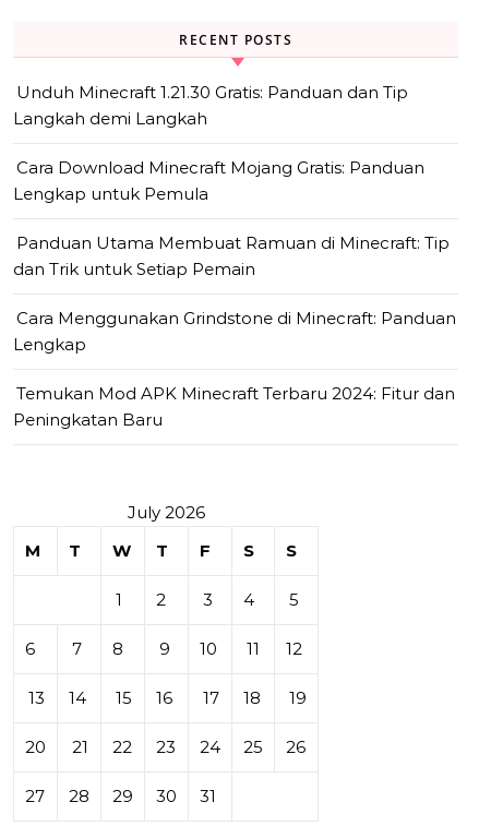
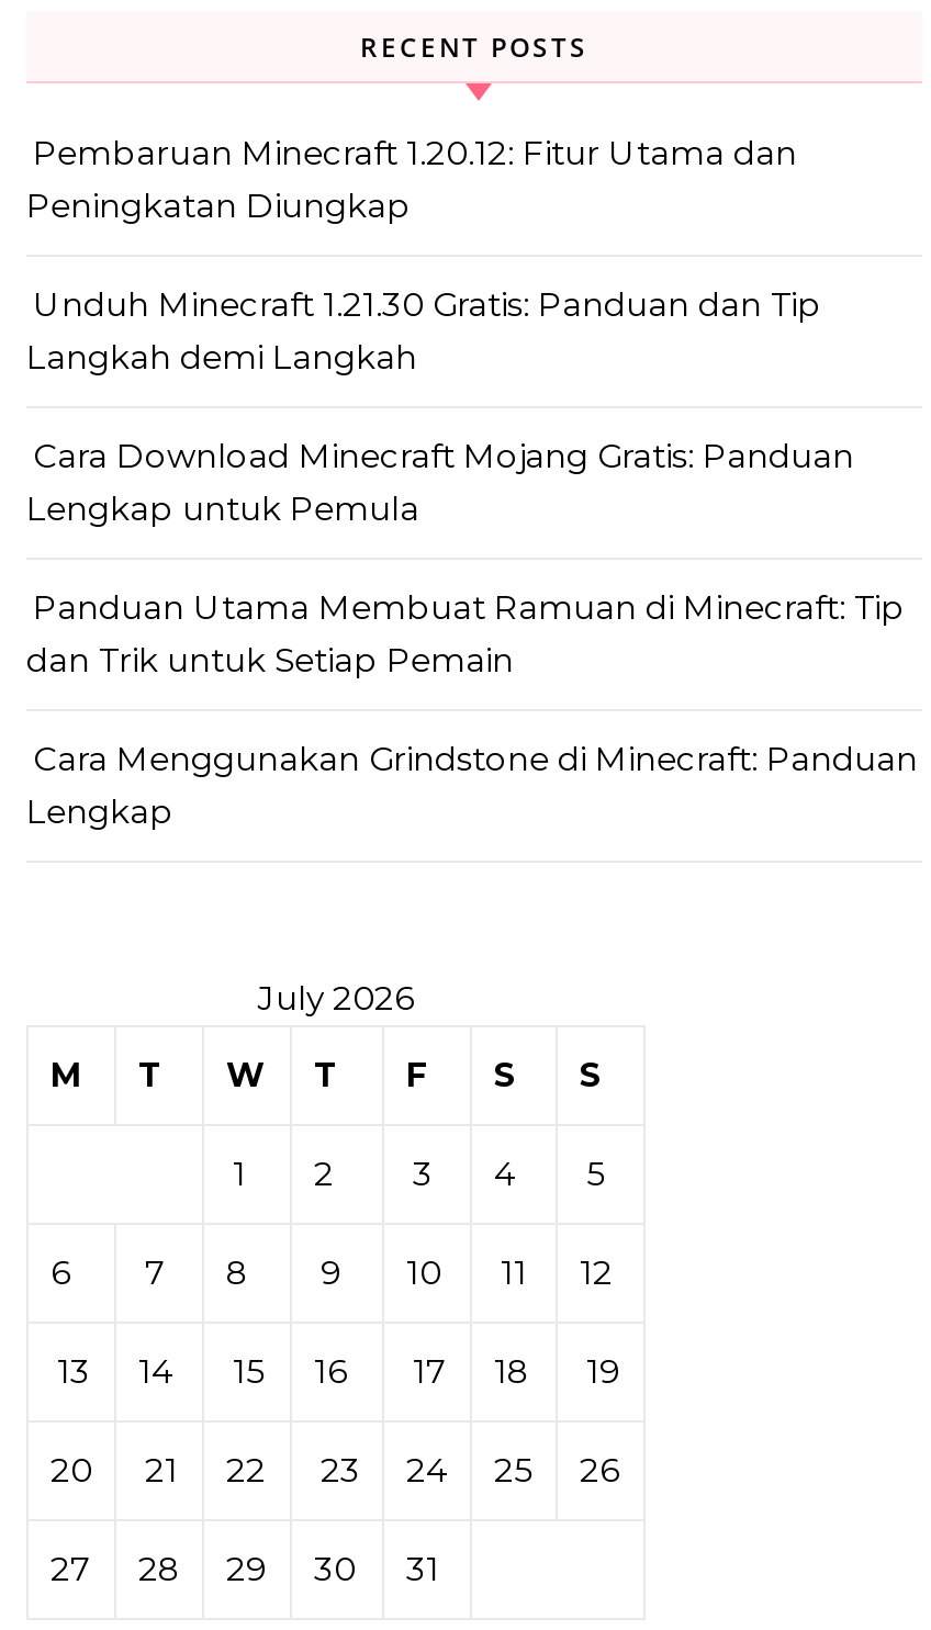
+ Pembaruan Minecraft 1.20.12: Fitur Utama dan
+ Peningkatan Diungkap

moved down: Unduh Minecraft 1.21.30 Gratis: Panduan dan Tip | Langkah demi Langkah | Cara Download Minecraft Mojang Gratis: Panduan | Lengkap untuk Pemula | Panduan Utama Membuat Ramuan di Minecraft: Tip | dan Trik untuk Setiap Pemain | Cara Menggunakan Grindstone di Minecraft: Panduan | Lengkap

- Temukan Mod APK Minecraft Terbaru 2024: Fitur dan
- Peningkatan Baru
